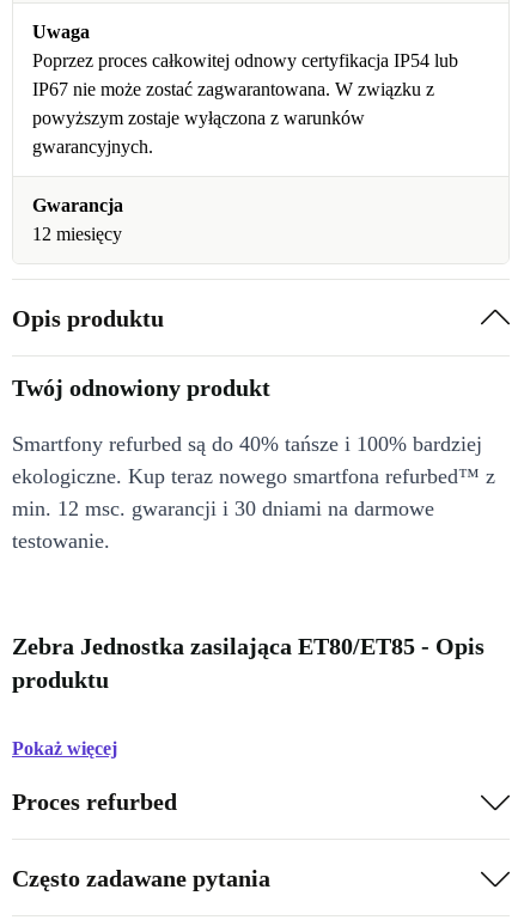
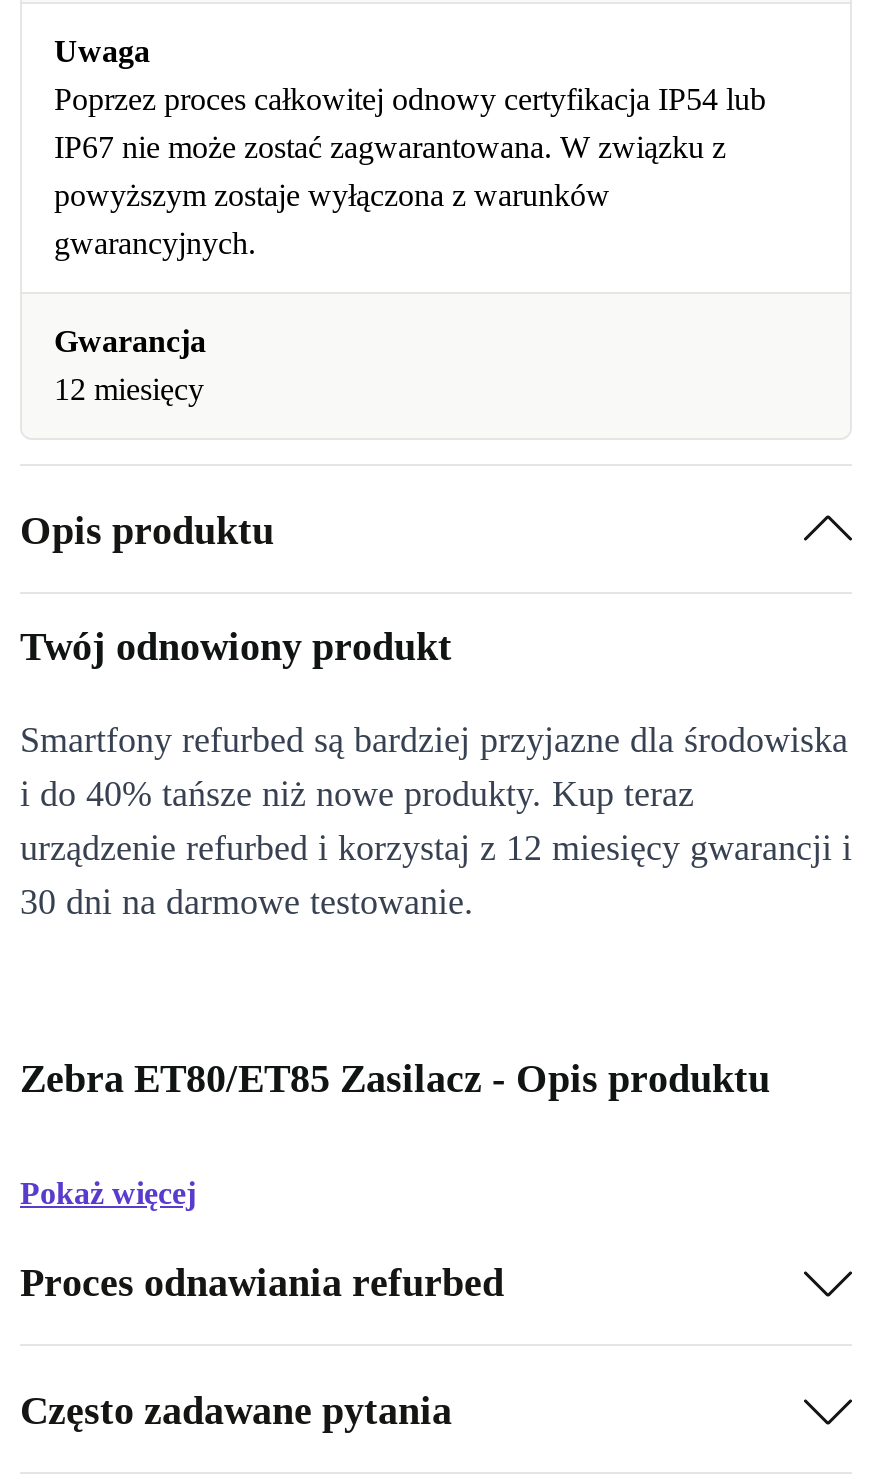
- Smartfony refurbed są do 40% tańsze i 100% bardziej
- ekologiczne. Kup teraz nowego smartfona refurbed™ z
- min. 12 msc. gwarancji i 30 dniami na darmowe
- testowanie.
+ Smartfony refurbed są bardziej przyjazne dla środowiska
+ i do 40% tańsze niż nowe produkty. Kup teraz
+ urządzenie refurbed i korzystaj z 12 miesięcy gwarancji i
+ 30 dni na darmowe testowanie.

- Zebra Jednostka zasilająca ET80/ET85 - Opis
- produktu
+ Zebra ET80/ET85 Zasilacz - Opis produktu

- Proces refurbed
+ Proces odnawiania refurbed
